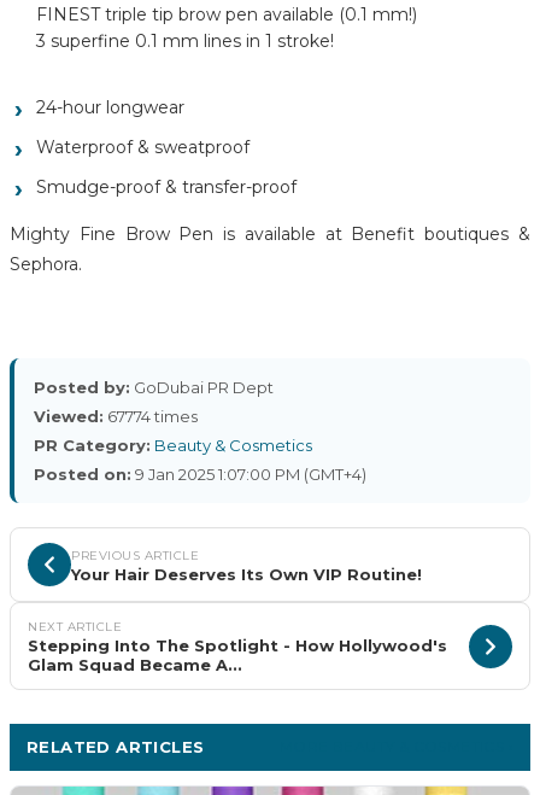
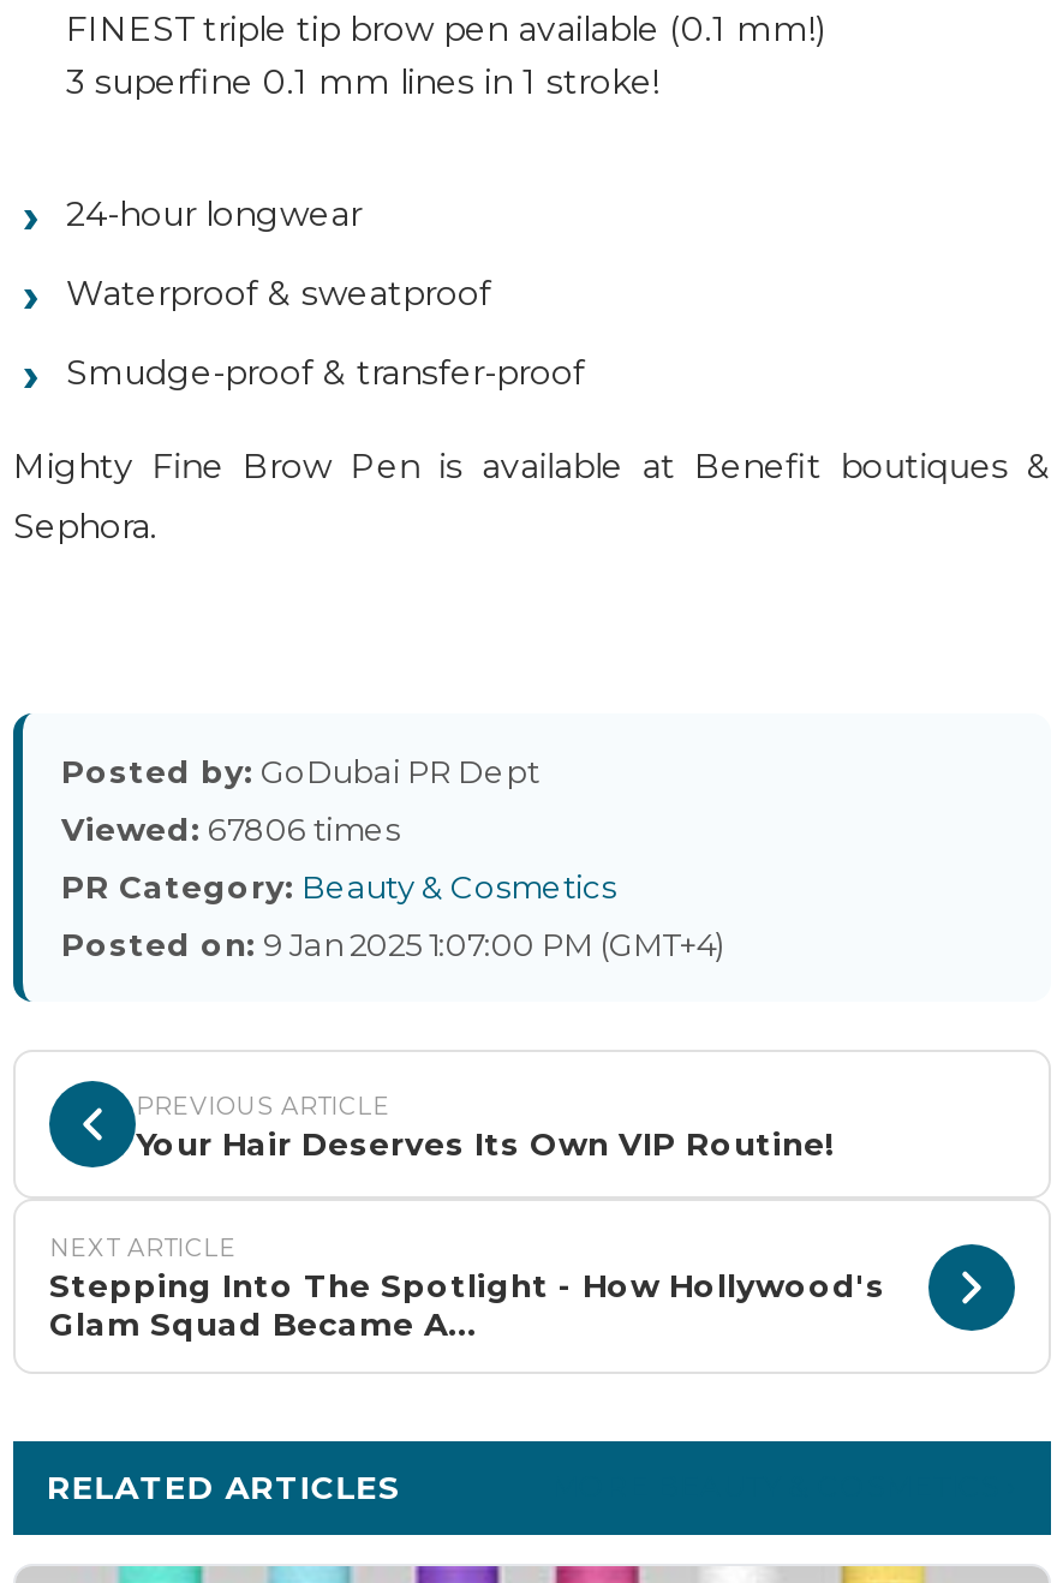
- Viewed: 67774 times
+ Viewed: 67806 times
